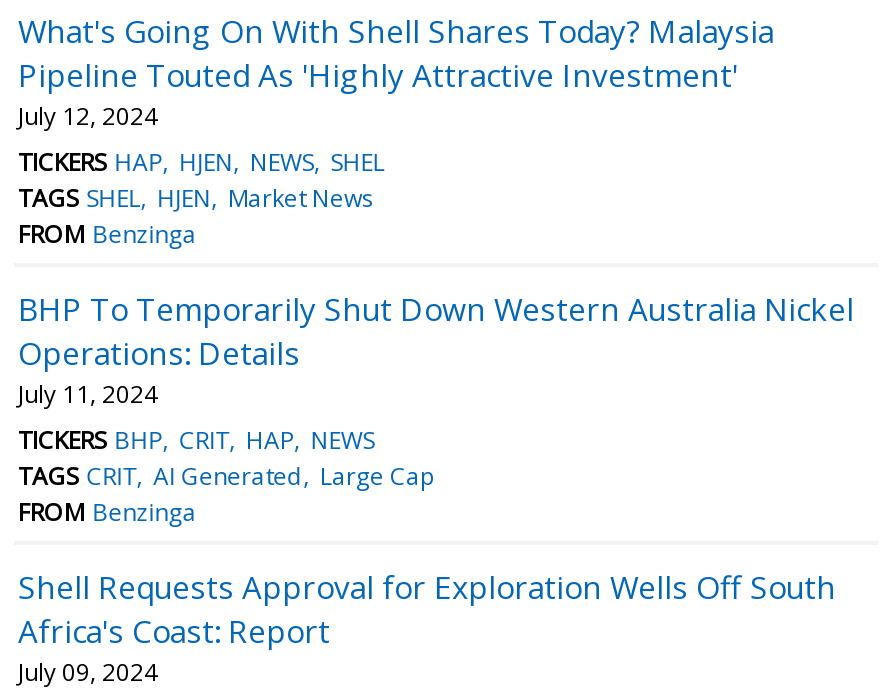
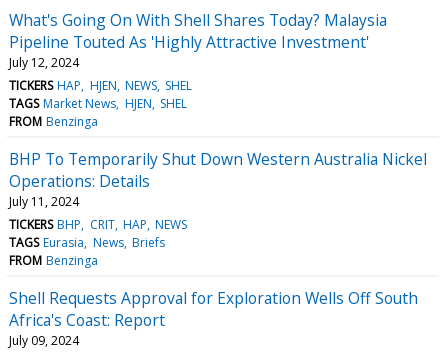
- TAGS SHEL HJEN Market News
+ TAGS Market News HJEN SHEL

- TAGS CRIT AI Generated Large Cap
+ TAGS Eurasia News Briefs
